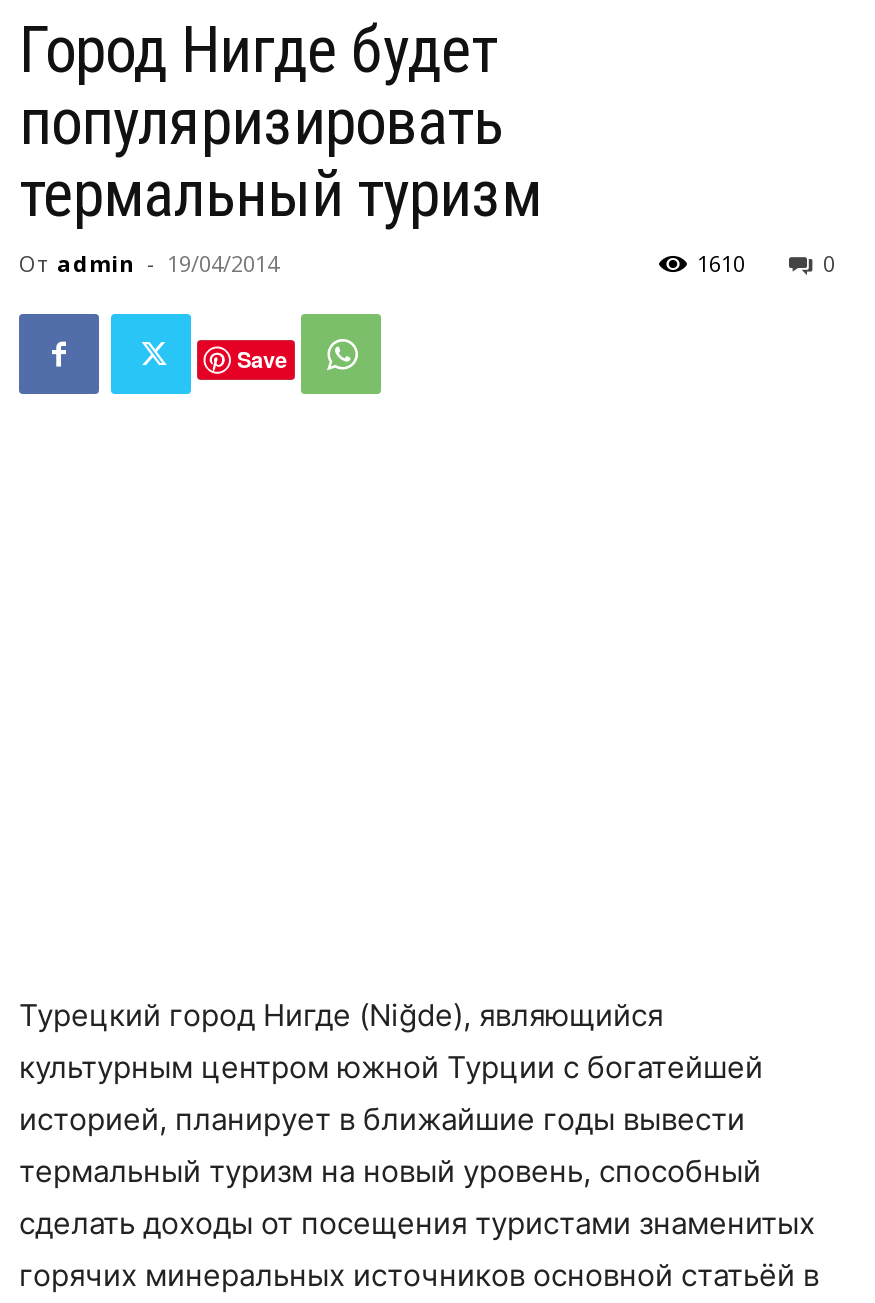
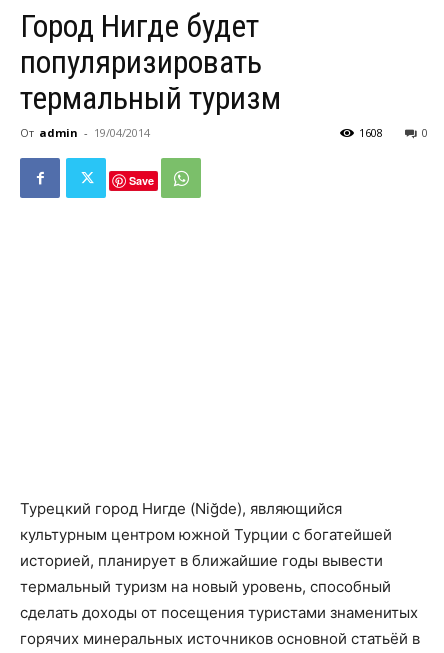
- 1610
+ 1608
